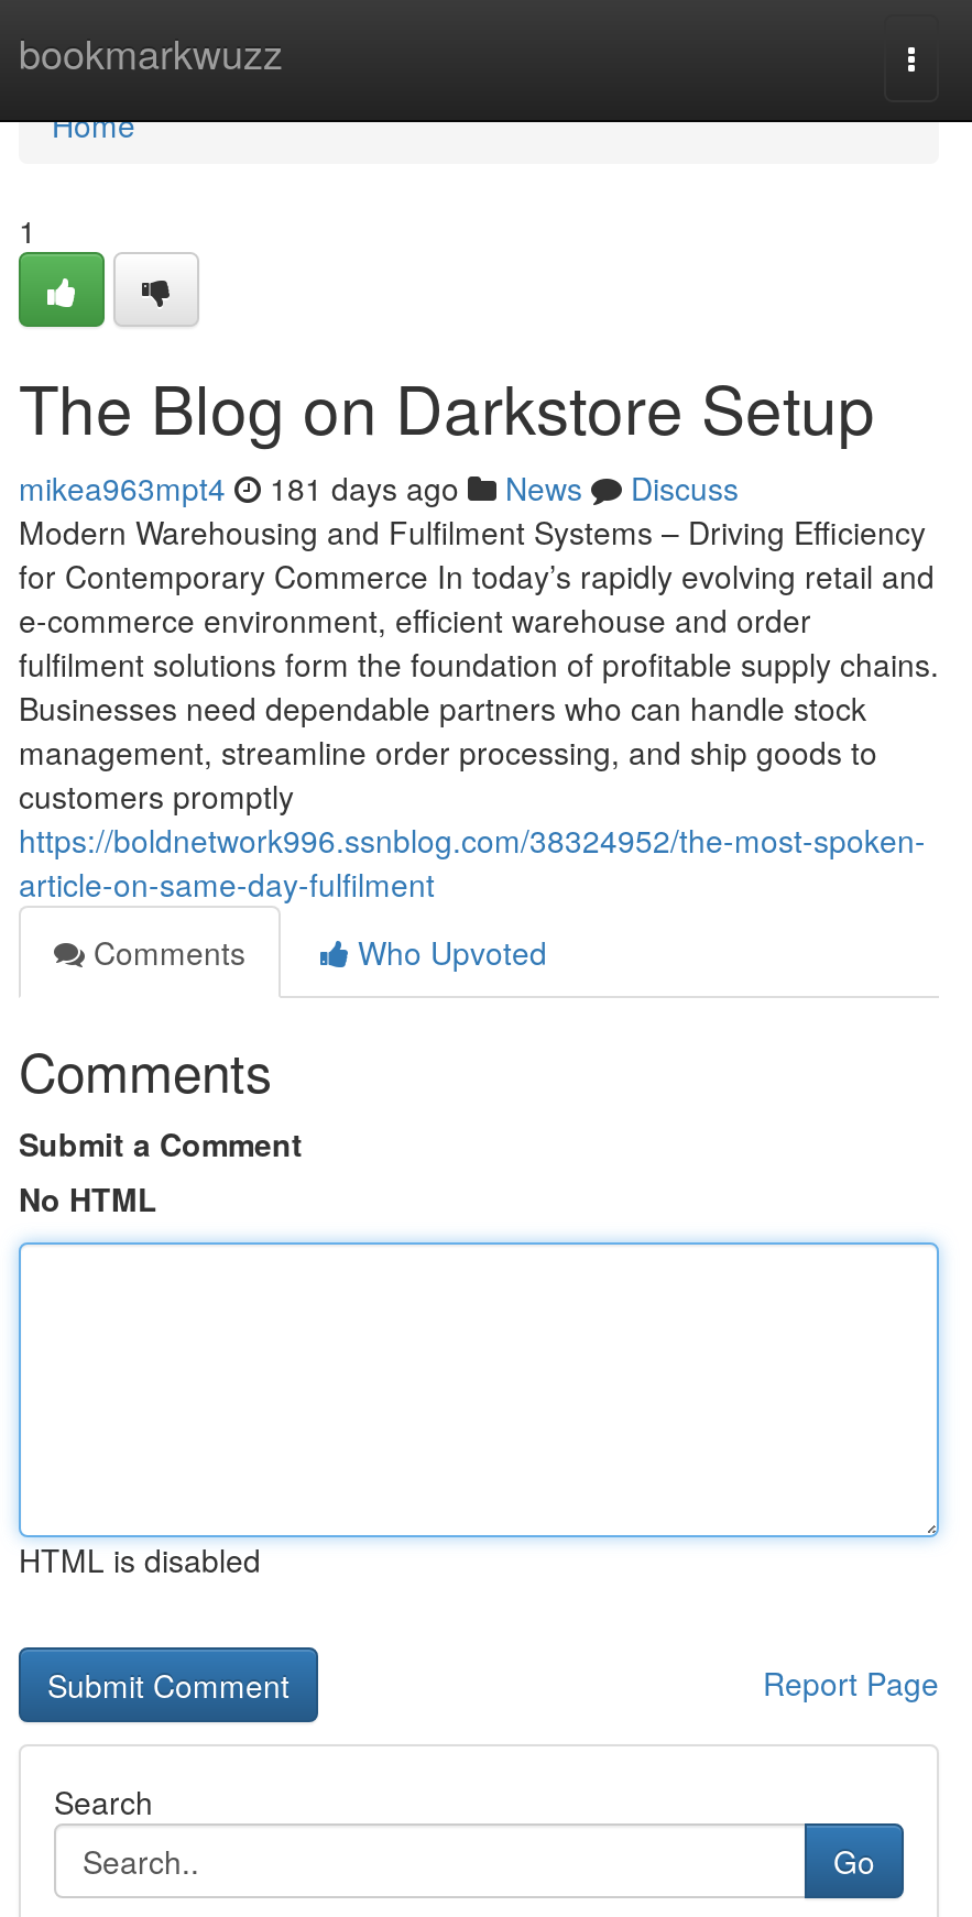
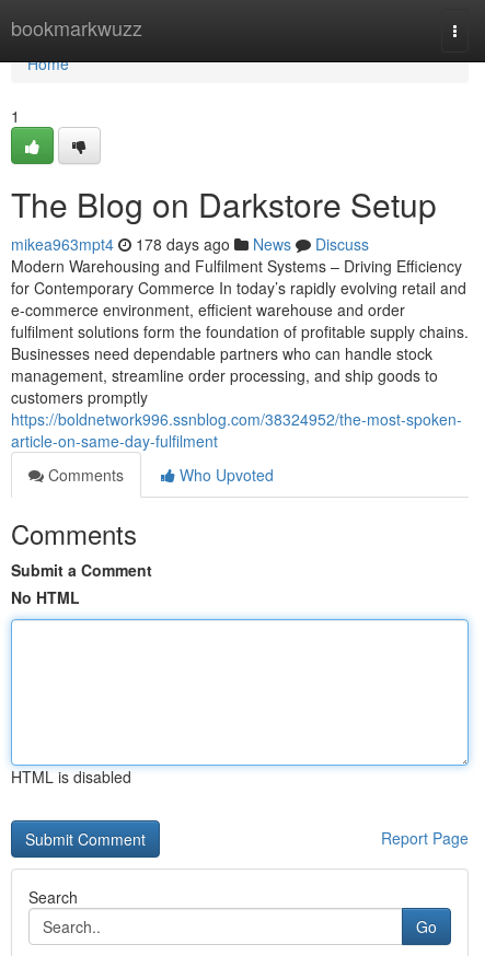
- mikea963mpt4 181 days ago News Discuss
+ mikea963mpt4 178 days ago News Discuss
